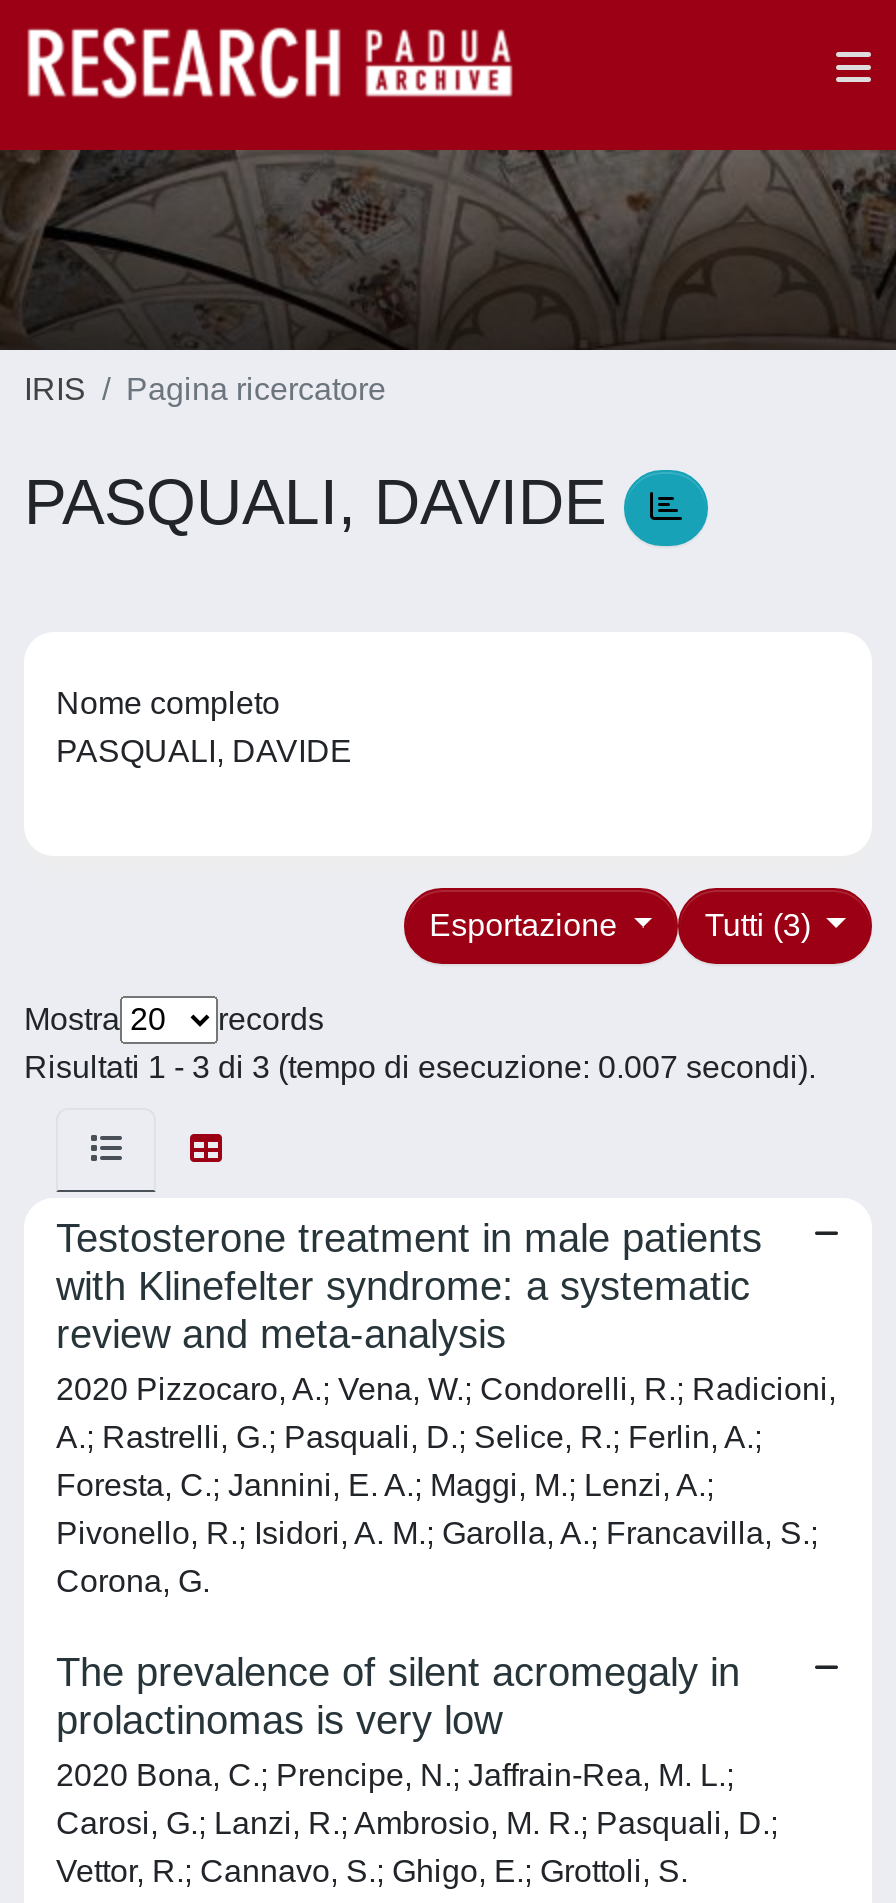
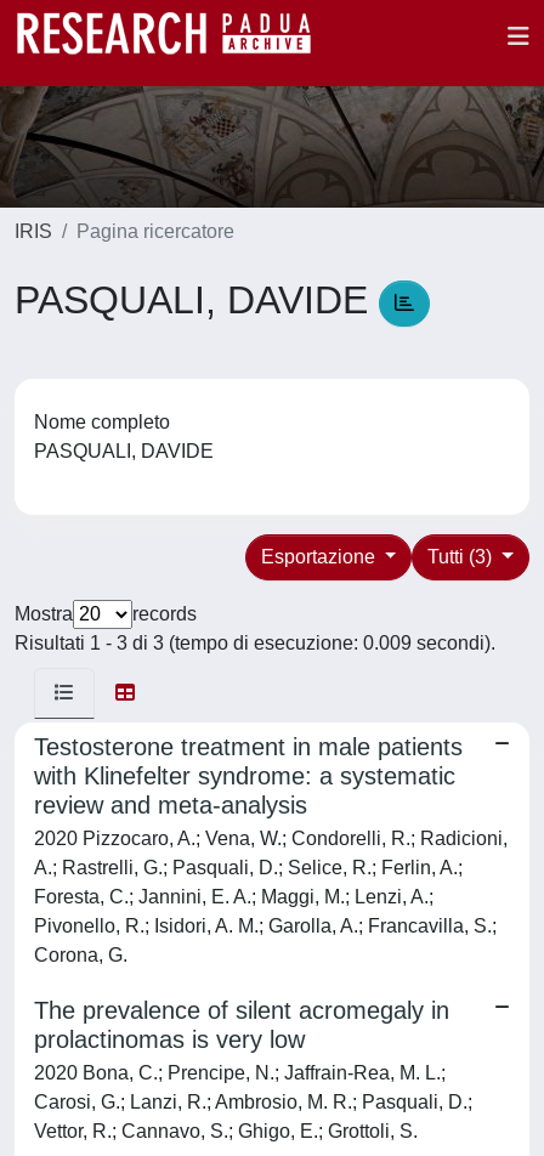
- Risultati 1 - 3 di 3 (tempo di esecuzione: 0.007 secondi).
+ Risultati 1 - 3 di 3 (tempo di esecuzione: 0.009 secondi).
